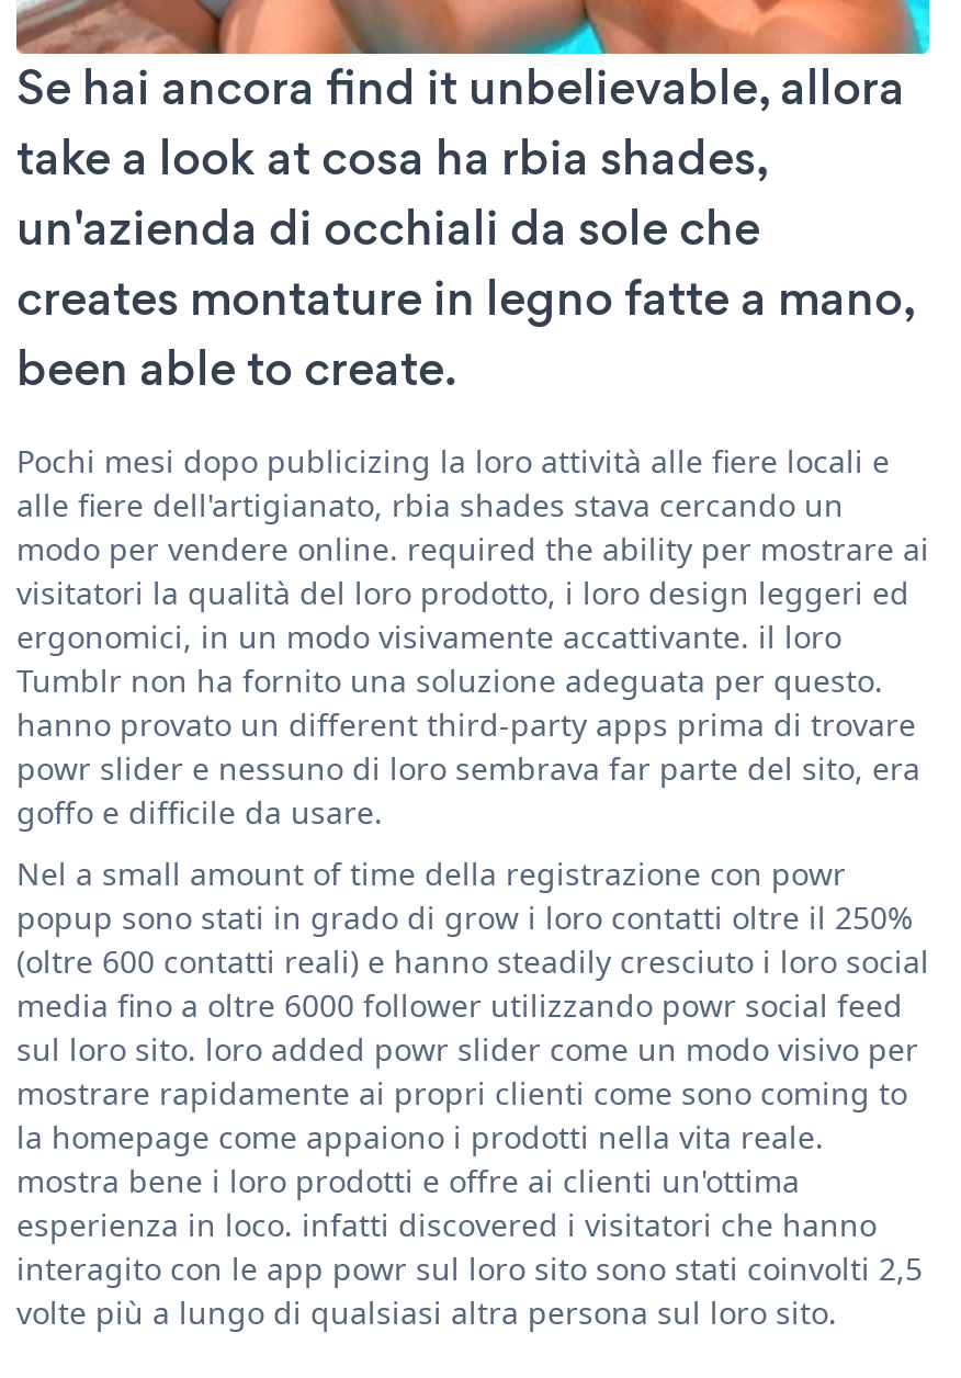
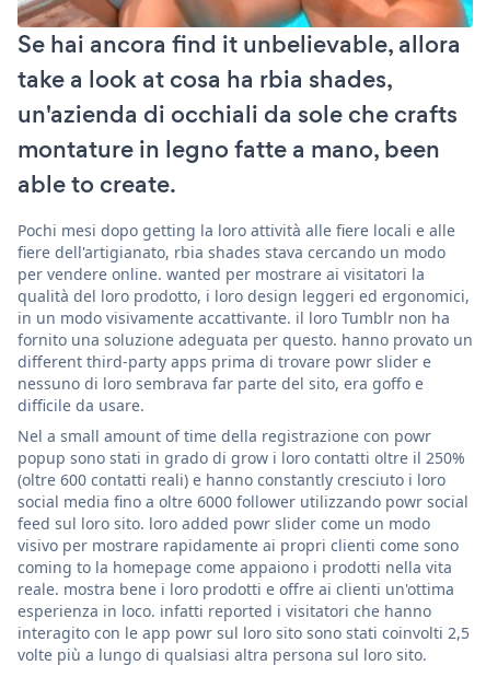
- un'azienda di occhiali da sole che
- creates montature in legno fatte a mano,
- been able to create.
+ un'azienda di occhiali da sole che crafts
+ montature in legno fatte a mano, been
+ able to create.

- Pochi mesi dopo publicizing la loro attività alle fiere locali e
- alle fiere dell'artigianato, rbia shades stava cercando un
- modo per vendere online. required the ability per mostrare ai
- visitatori la qualità del loro prodotto, i loro design leggeri ed
- ergonomici, in un modo visivamente accattivante. il loro
- Tumblr non ha fornito una soluzione adeguata per questo.
- hanno provato un different third-party apps prima di trovare
- powr slider e nessuno di loro sembrava far parte del sito, era
- goffo e difficile da usare.
+ Pochi mesi dopo getting la loro attività alle fiere locali e alle
+ fiere dell'artigianato, rbia shades stava cercando un modo
+ per vendere online. wanted per mostrare ai visitatori la
+ qualità del loro prodotto, i loro design leggeri ed ergonomici,
+ in un modo visivamente accattivante. il loro Tumblr non ha
+ fornito una soluzione adeguata per questo. hanno provato un
+ different third-party apps prima di trovare powr slider e
+ nessuno di loro sembrava far parte del sito, era goffo e
+ difficile da usare.

- (oltre 600 contatti reali) e hanno steadily cresciuto i loro social
- media fino a oltre 6000 follower utilizzando powr social feed
- sul loro sito. loro added powr slider come un modo visivo per
- mostrare rapidamente ai propri clienti come sono coming to
- la homepage come appaiono i prodotti nella vita reale.
- mostra bene i loro prodotti e offre ai clienti un'ottima
- esperienza in loco. infatti discovered i visitatori che hanno
+ (oltre 600 contatti reali) e hanno constantly cresciuto i loro
+ social media fino a oltre 6000 follower utilizzando powr social
+ feed sul loro sito. loro added powr slider come un modo
+ visivo per mostrare rapidamente ai propri clienti come sono
+ coming to la homepage come appaiono i prodotti nella vita
+ reale. mostra bene i loro prodotti e offre ai clienti un'ottima
+ esperienza in loco. infatti reported i visitatori che hanno
